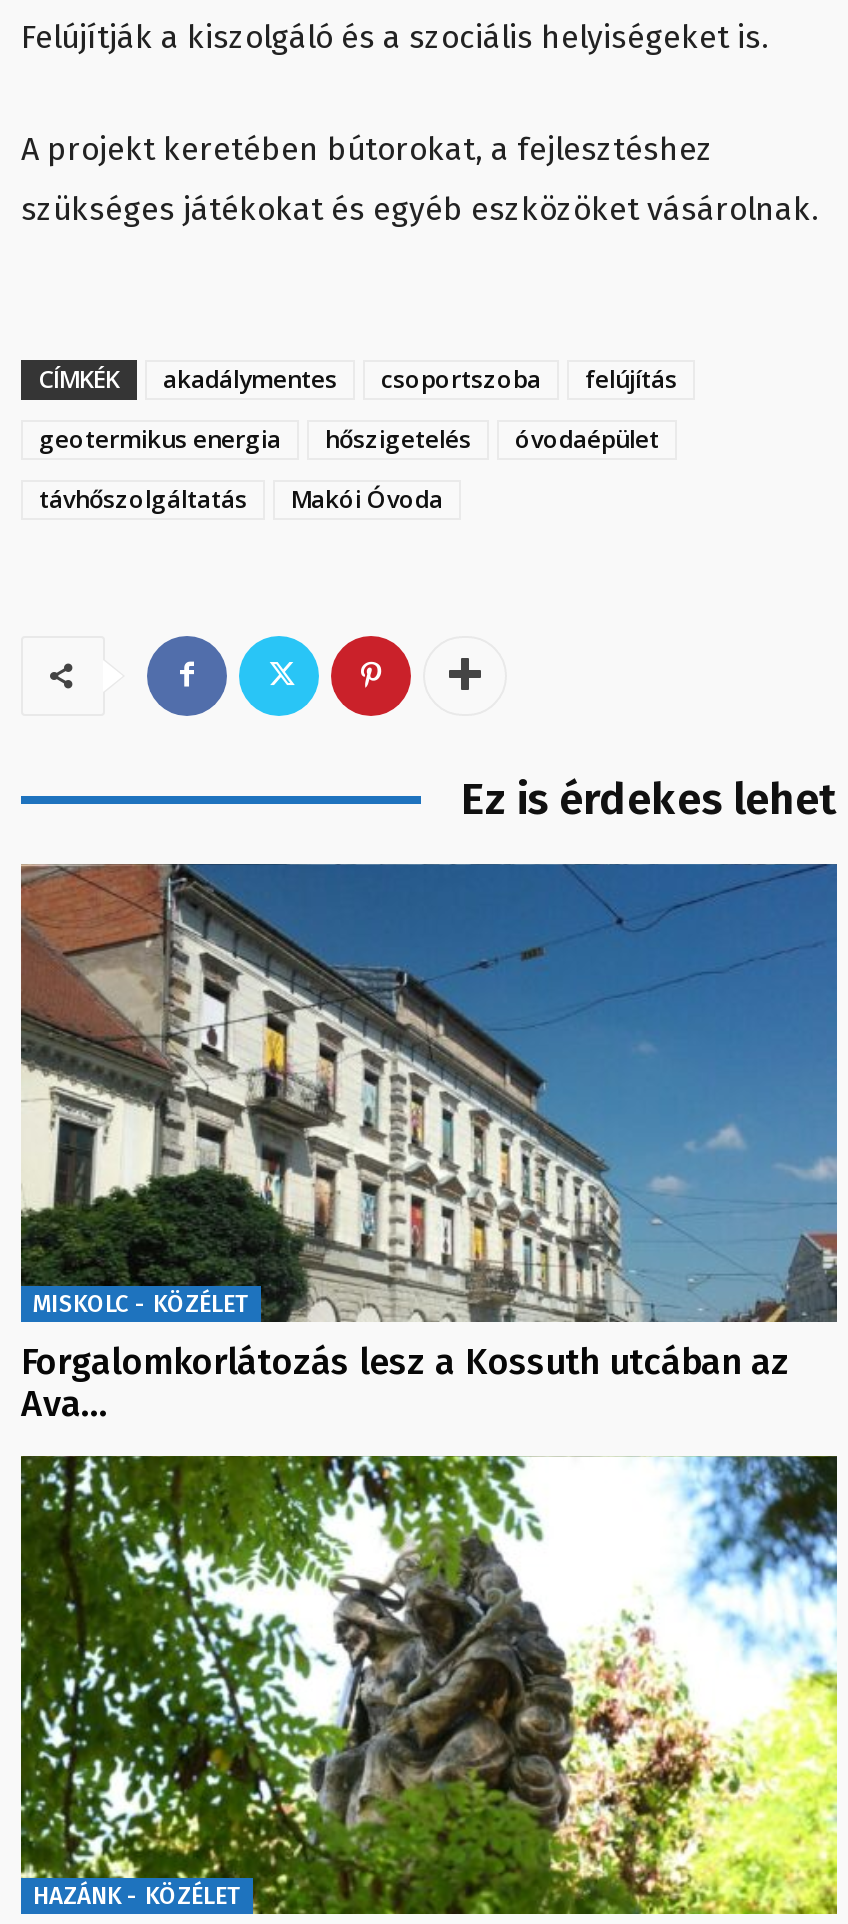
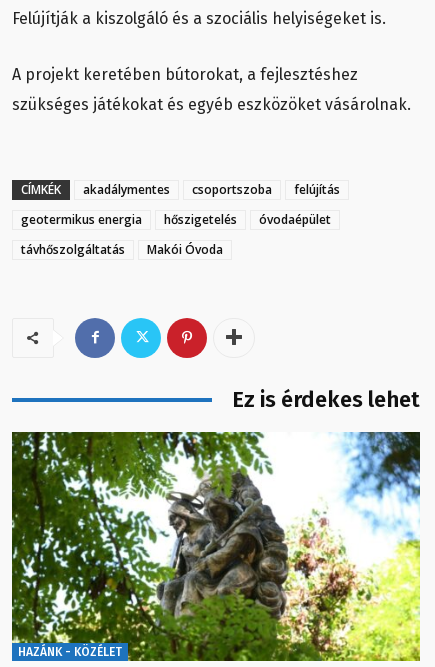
- [image]
- MISKOLC - KÖZÉLET
- Forgalomkorlátozás lesz a Kossuth utcában az
- Ava…
